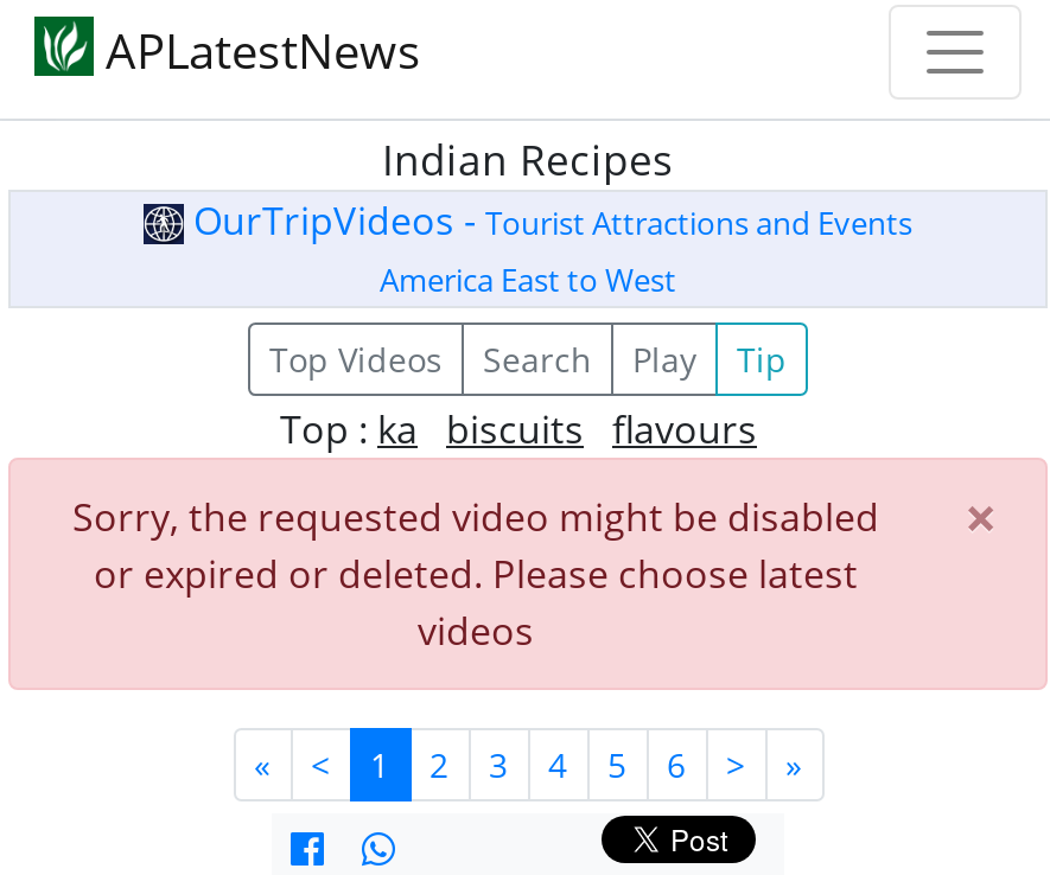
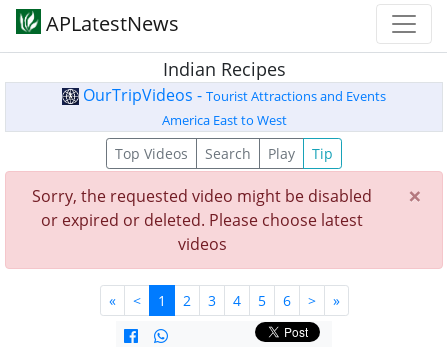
- Top : ka biscuits flavours
